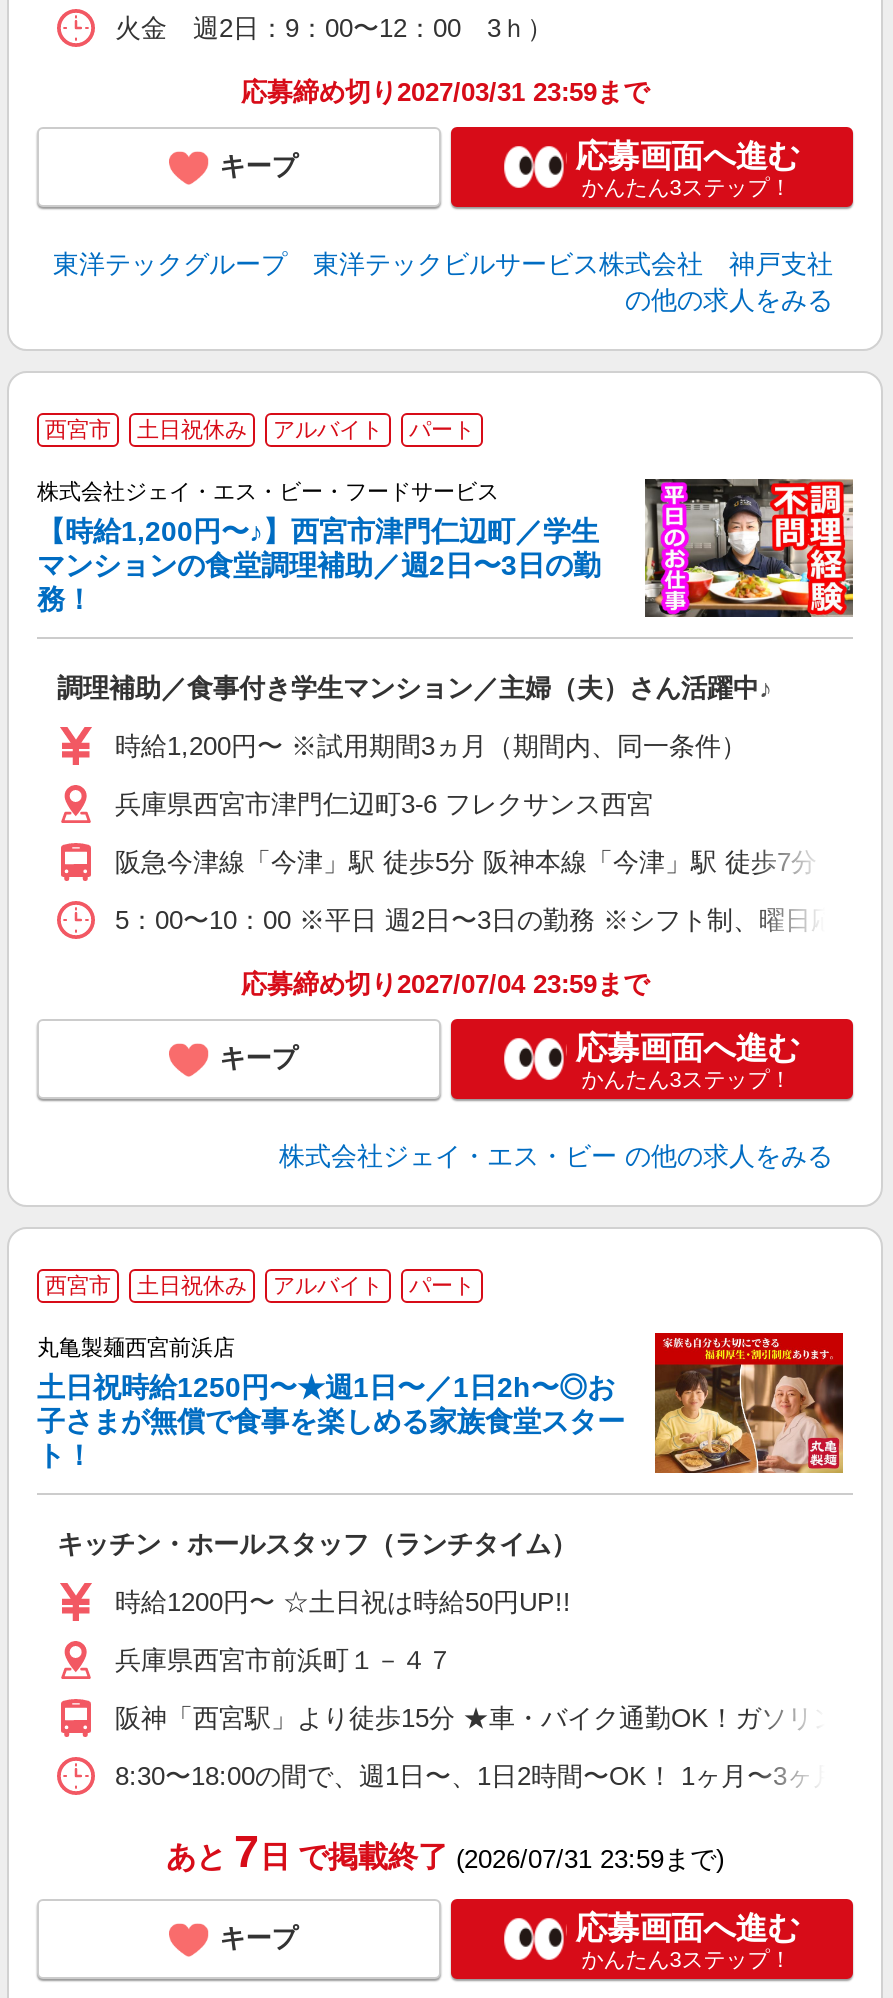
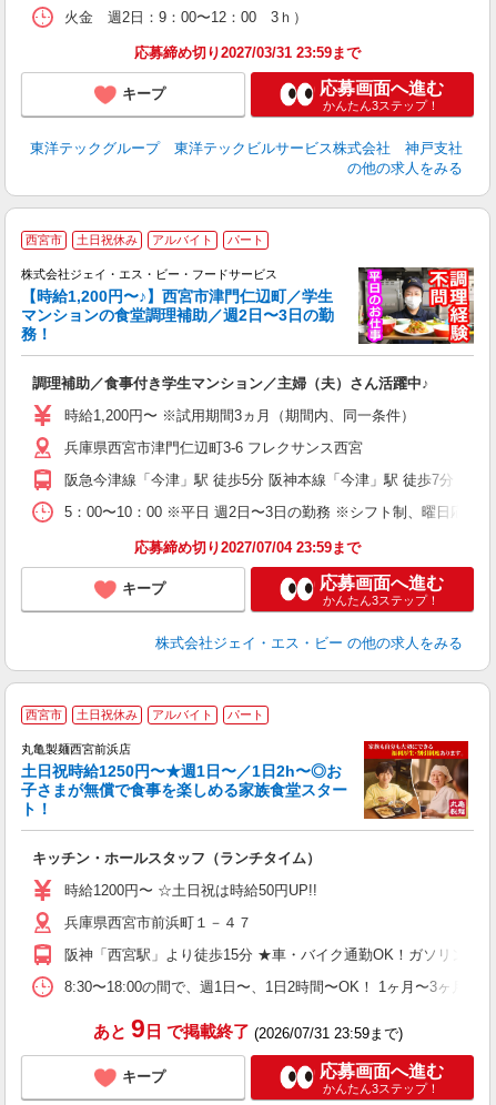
- あと 7日 で掲載終了(2026/07/31 23:59まで)
+ あと 9日 で掲載終了(2026/07/31 23:59まで)
